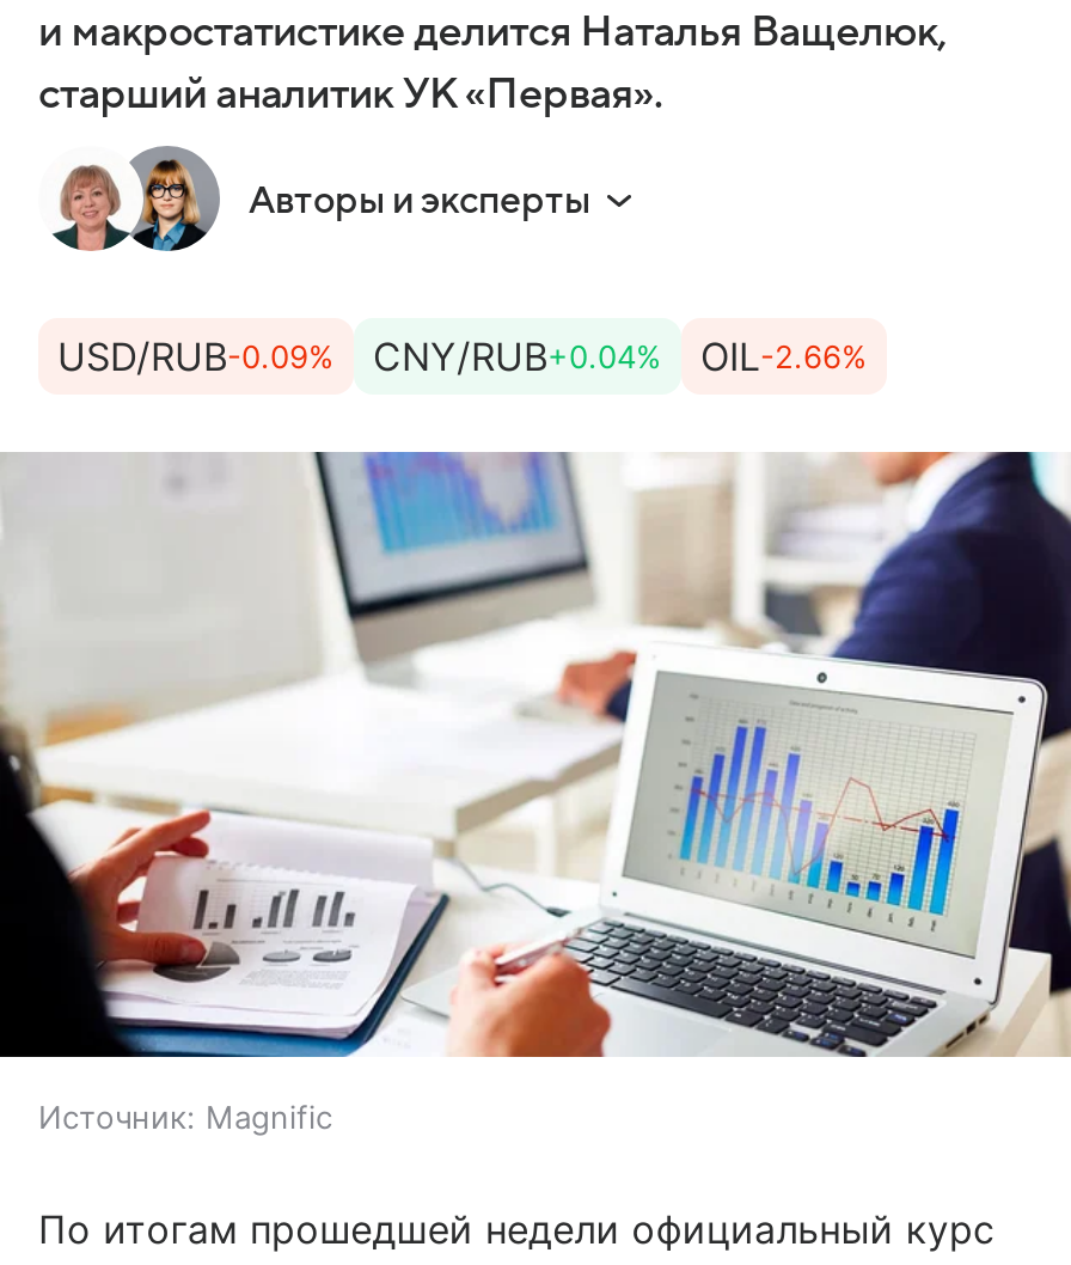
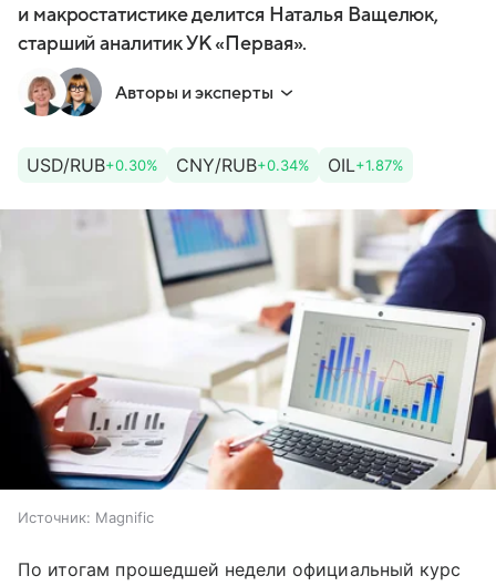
- USD/RUB-0.09%
+ USD/RUB+0.30%

- CNY/RUB+0.04%
+ CNY/RUB+0.34%

- OIL-2.66%
+ OIL+1.87%
